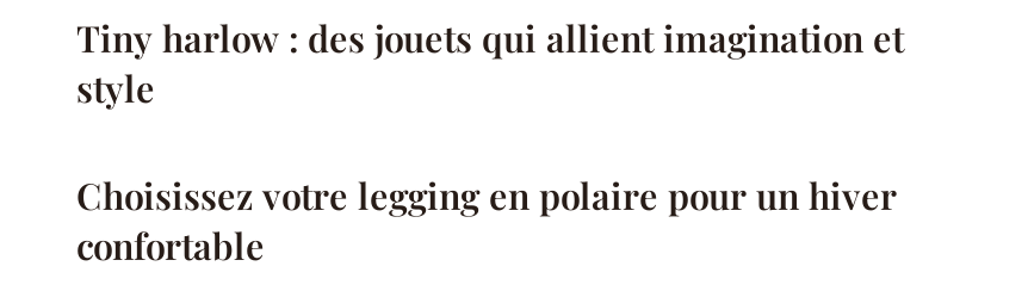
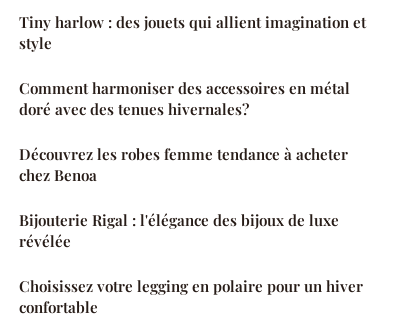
+ Comment harmoniser des accessoires en métal
+ doré avec des tenues hivernales?
+ Découvrez les robes femme tendance à acheter
+ chez Benoa
+ Bijouterie Rigal : l'élégance des bijoux de luxe
+ révélée
